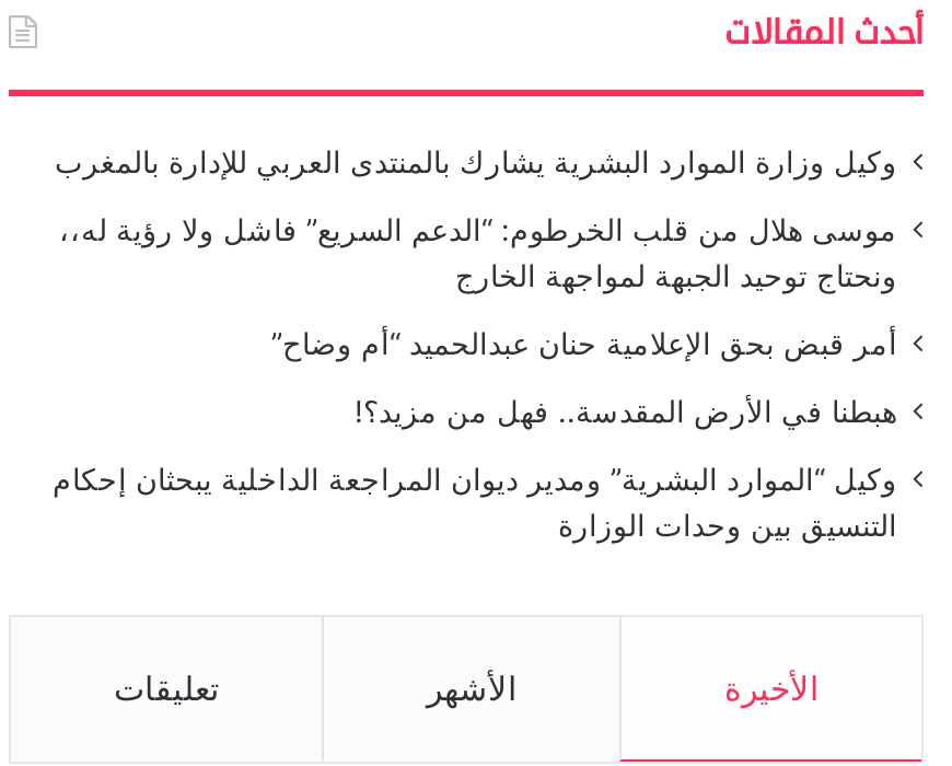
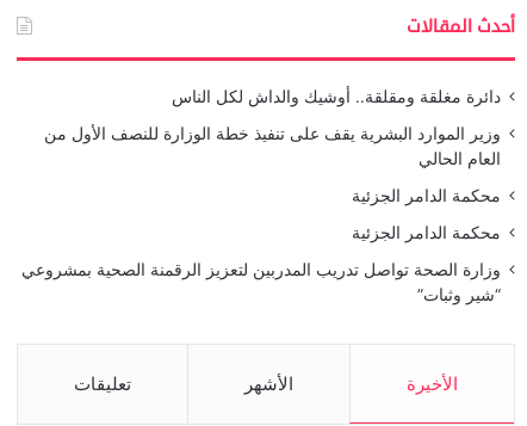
- وكيل وزارة الموارد البشرية يشارك بالمنتدى العربي للإدارة بالمغرب
+ دائرة مغلقة ومقلقة.. أوشيك والداش لكل الناس

- موسى هلال من قلب الخرطوم: “الدعم السريع” فاشل ولا رؤية له،،
- ونحتاج توحيد الجبهة لمواجهة الخارج
+ وزير الموارد البشرية يقف على تنفيذ خطة الوزارة للنصف الأول من
+ العام الحالي

- أمر قبض بحق الإعلامية حنان عبدالحميد “أم وضاح”
+ محكمة الدامر الجزئية

- هبطنا في الأرض المقدسة.. فهل من مزيد؟!
+ محكمة الدامر الجزئية

- وكيل “الموارد البشرية” ومدير ديوان المراجعة الداخلية يبحثان إحكام
- التنسيق بين وحدات الوزارة
+ وزارة الصحة تواصل تدريب المدربين لتعزيز الرقمنة الصحية بمشروعي
+ “شير وثبات”
